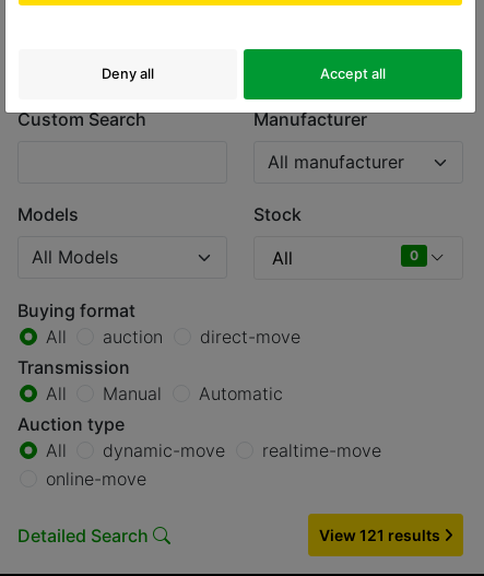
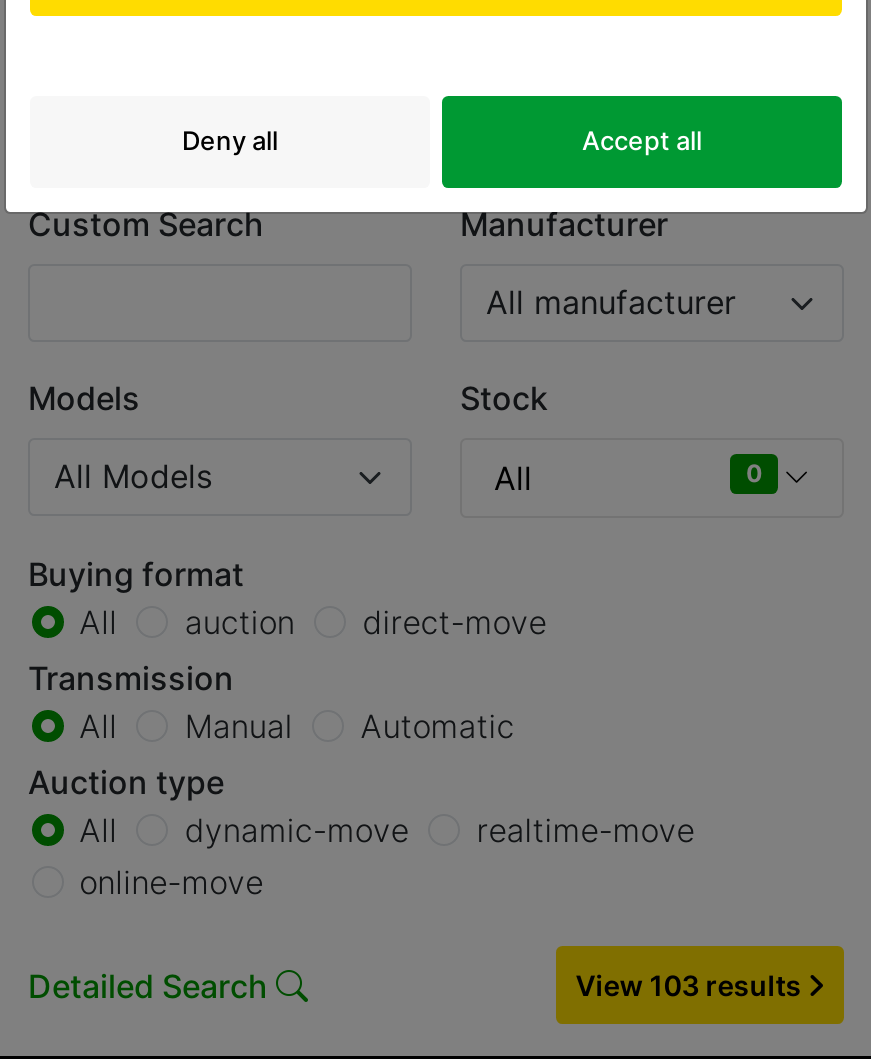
- View 121 results
+ View 103 results
